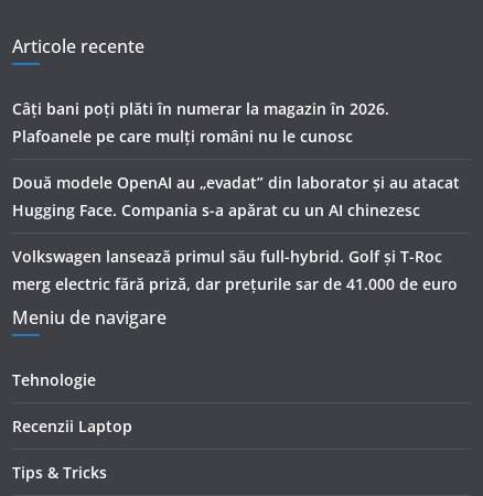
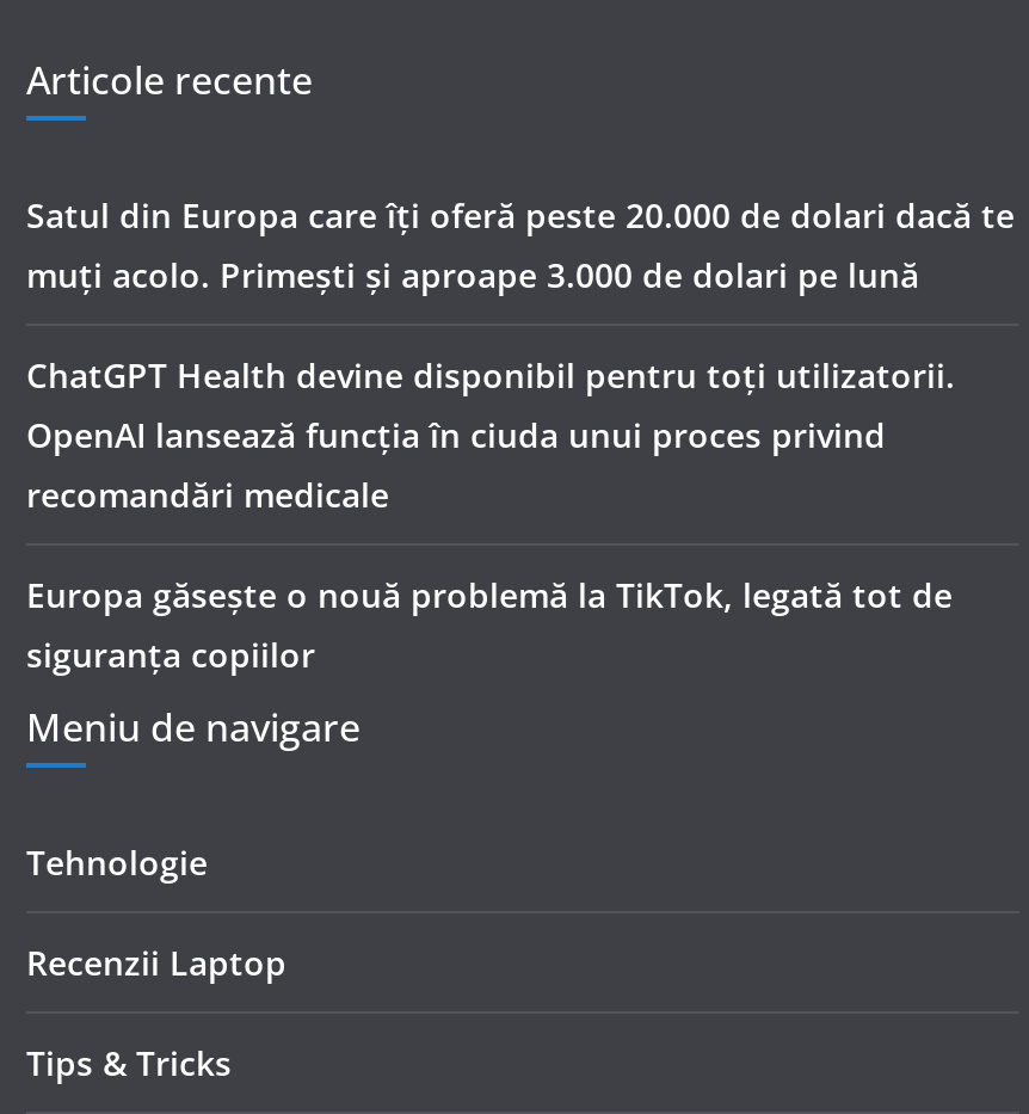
- Câți bani poți plăti în numerar la magazin în 2026.
- Plafoanele pe care mulți români nu le cunosc
+ Satul din Europa care îți oferă peste 20.000 de dolari dacă te
+ muți acolo. Primești și aproape 3.000 de dolari pe lună

- Două modele OpenAI au „evadat” din laborator și au atacat
- Hugging Face. Compania s-a apărat cu un AI chinezesc
+ ChatGPT Health devine disponibil pentru toți utilizatorii.
+ OpenAI lansează funcția în ciuda unui proces privind
+ recomandări medicale

- Volkswagen lansează primul său full-hybrid. Golf și T-Roc
- merg electric fără priză, dar prețurile sar de 41.000 de euro
+ Europa găsește o nouă problemă la TikTok, legată tot de
+ siguranța copiilor
